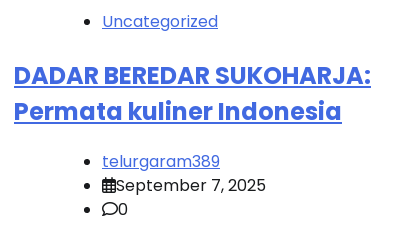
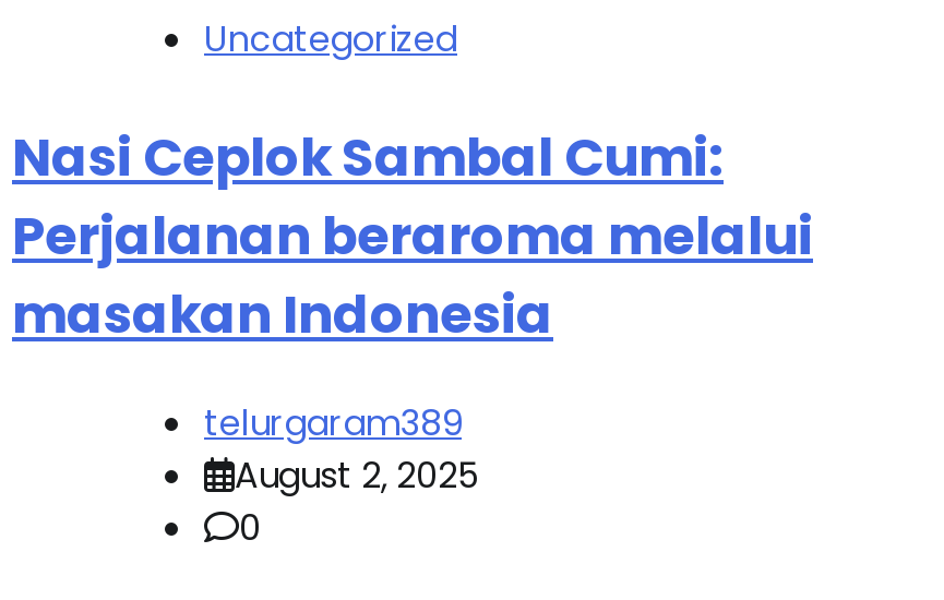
- DADAR BEREDAR SUKOHARJA:
- Permata kuliner Indonesia
+ Nasi Ceplok Sambal Cumi:
+ Perjalanan beraroma melalui
+ masakan Indonesia

- September 7, 2025
+ August 2, 2025
